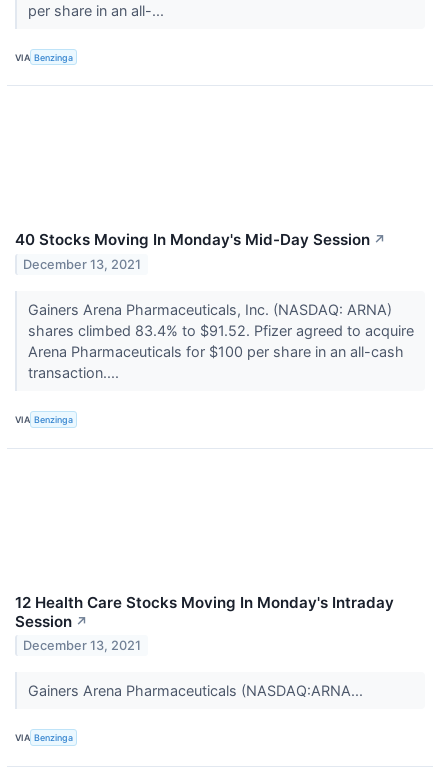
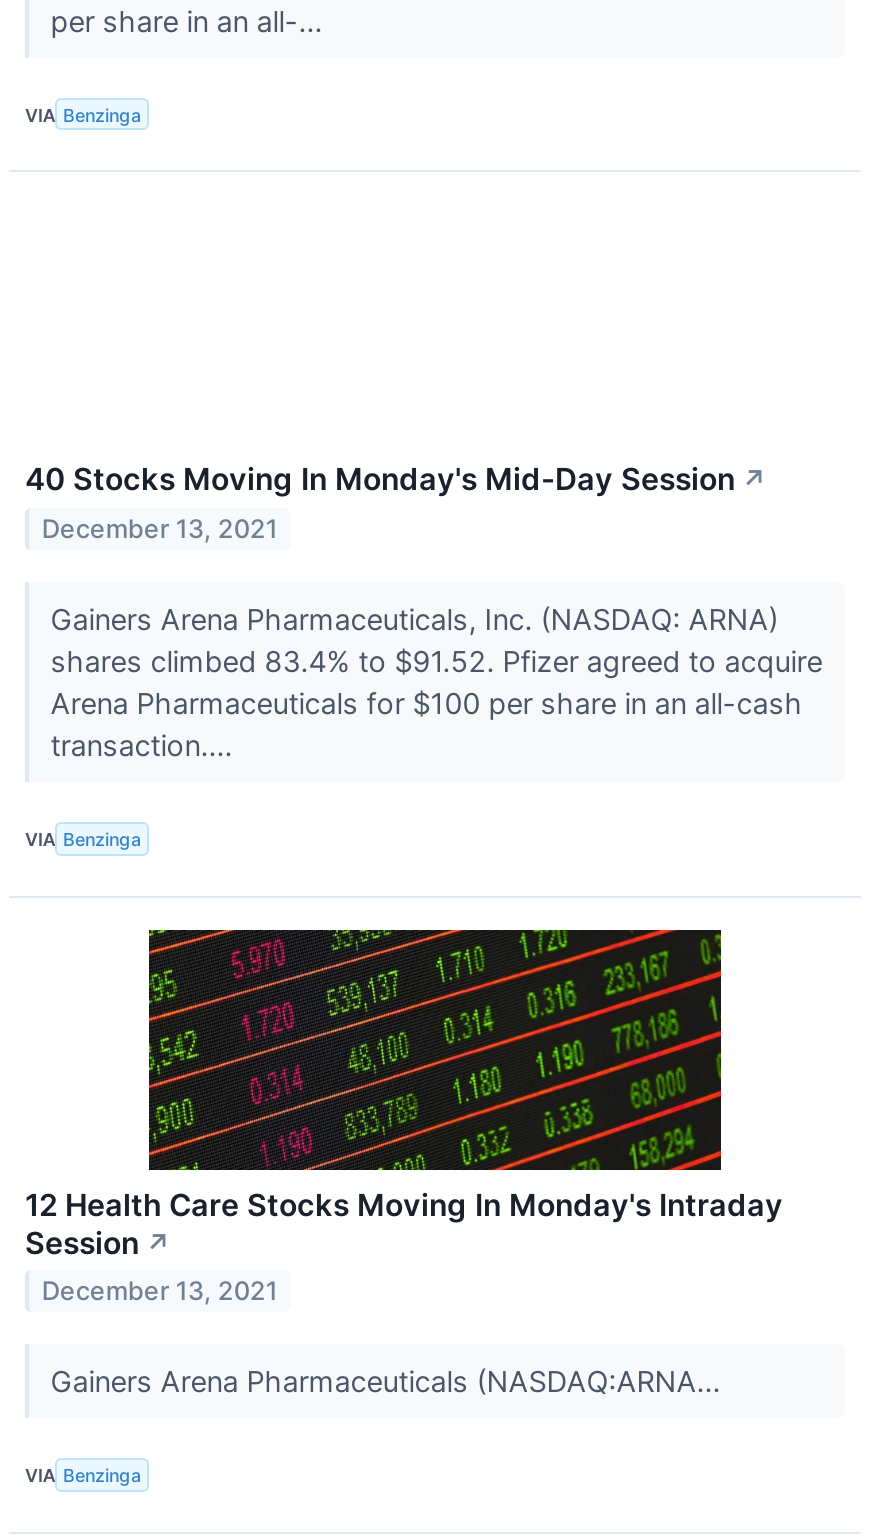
+ [image]
